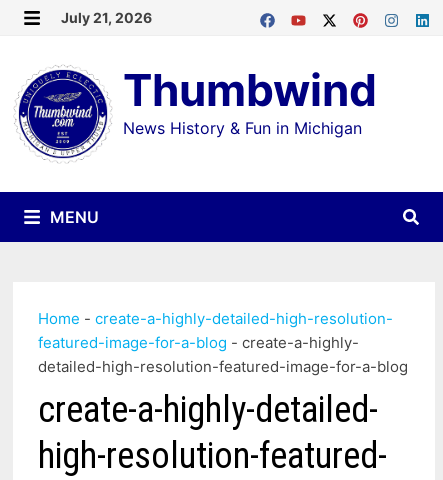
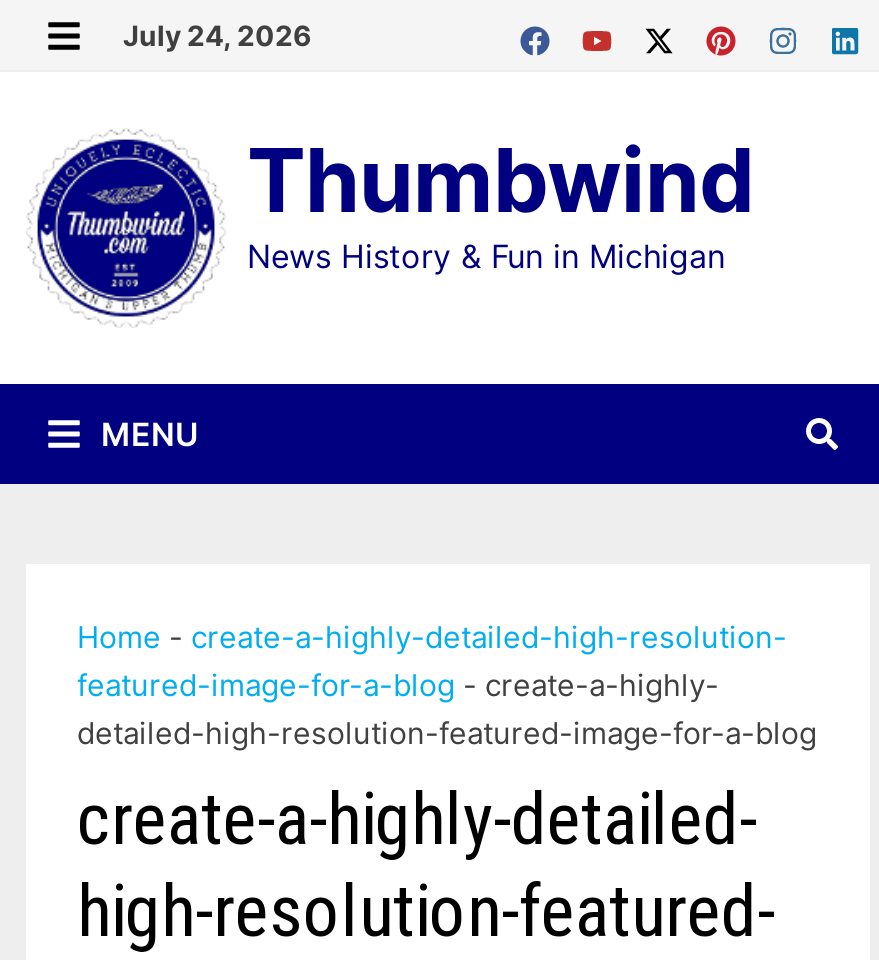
- July 21, 2026
+ July 24, 2026
